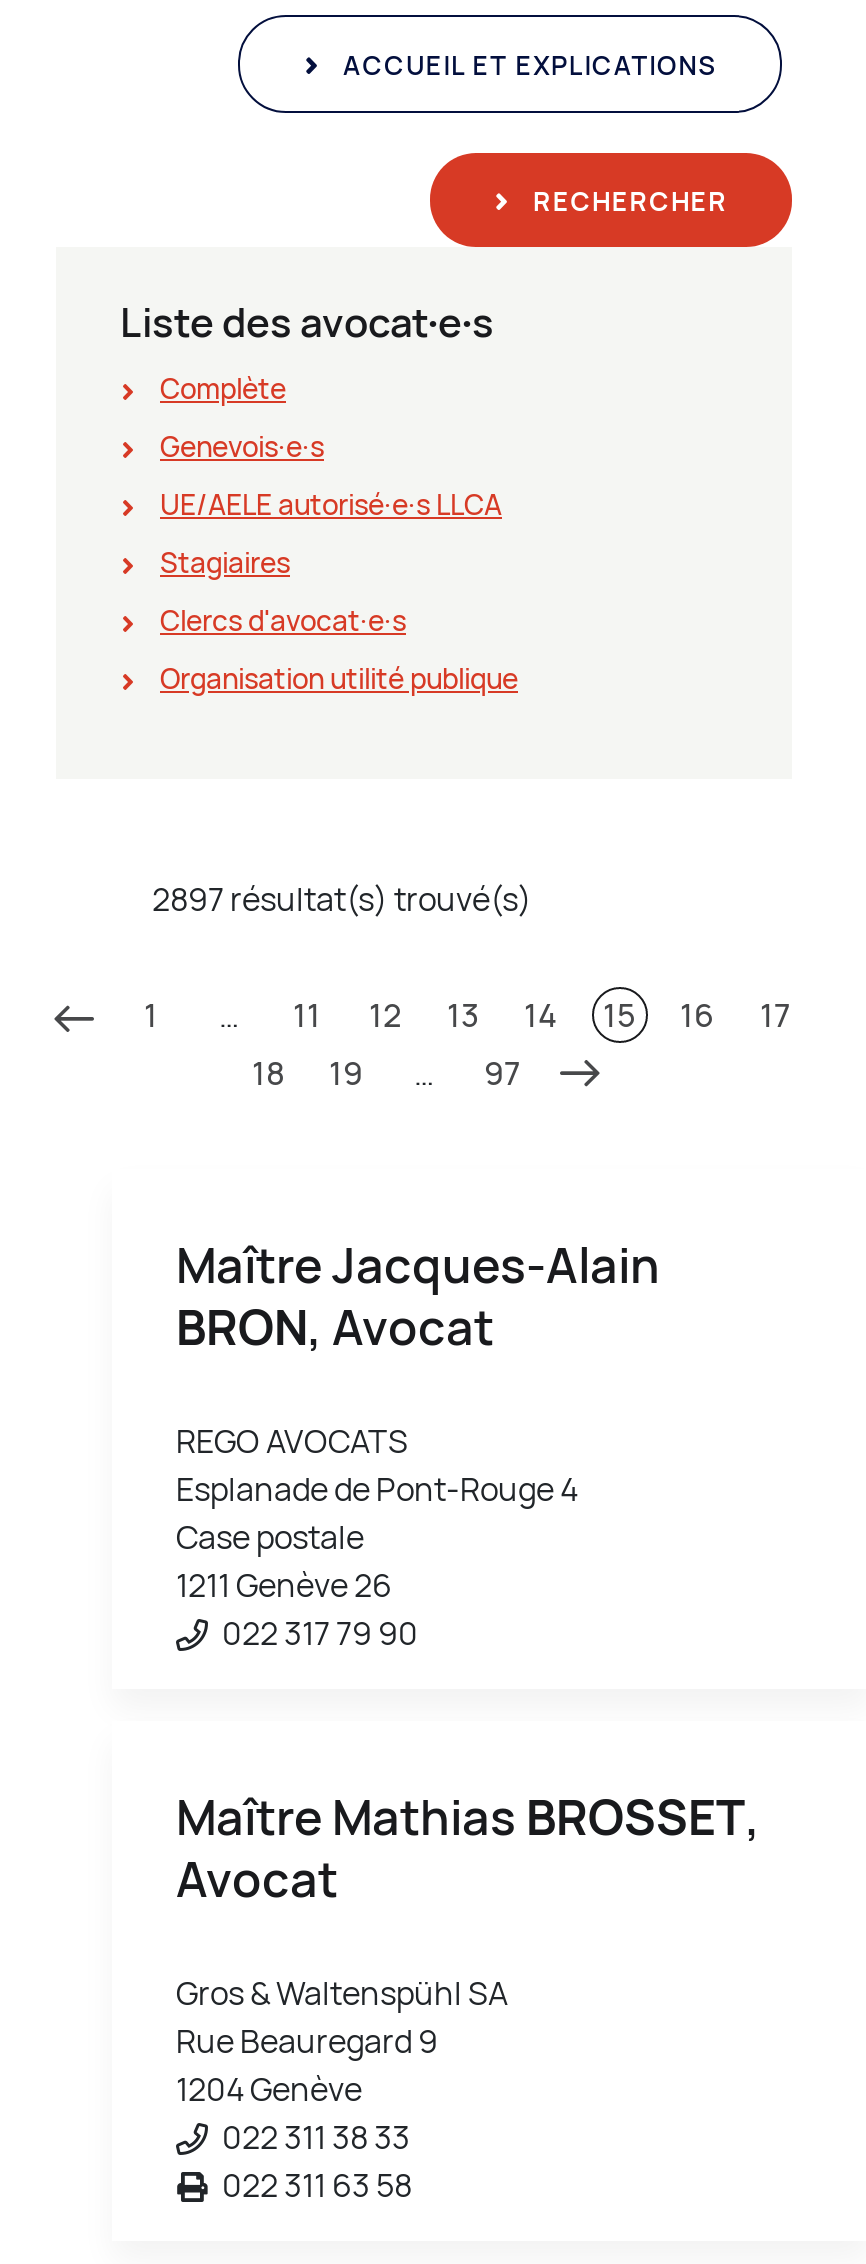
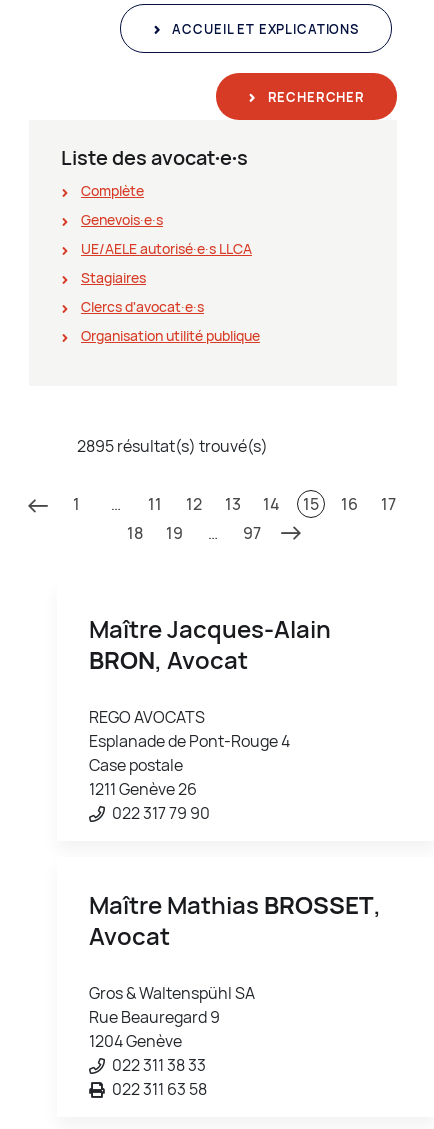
- 2897 résultat(s) trouvé(s)
+ 2895 résultat(s) trouvé(s)
